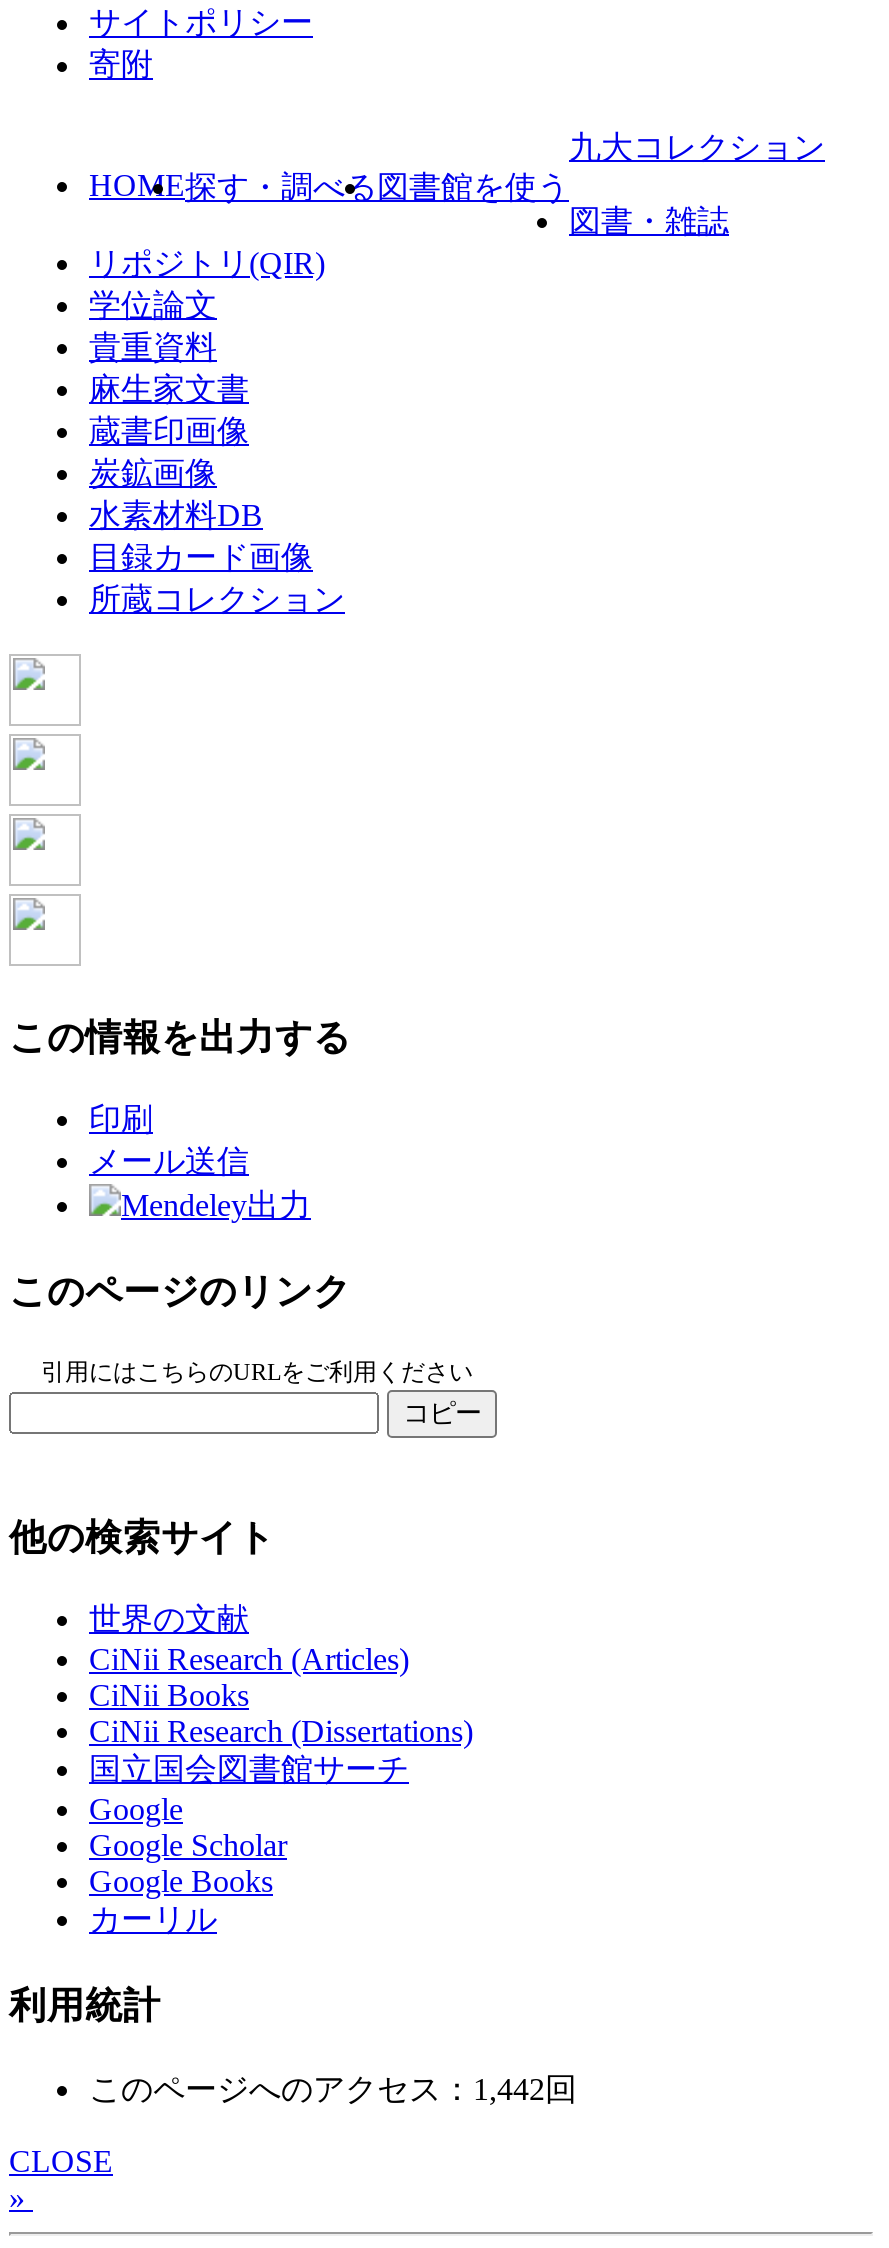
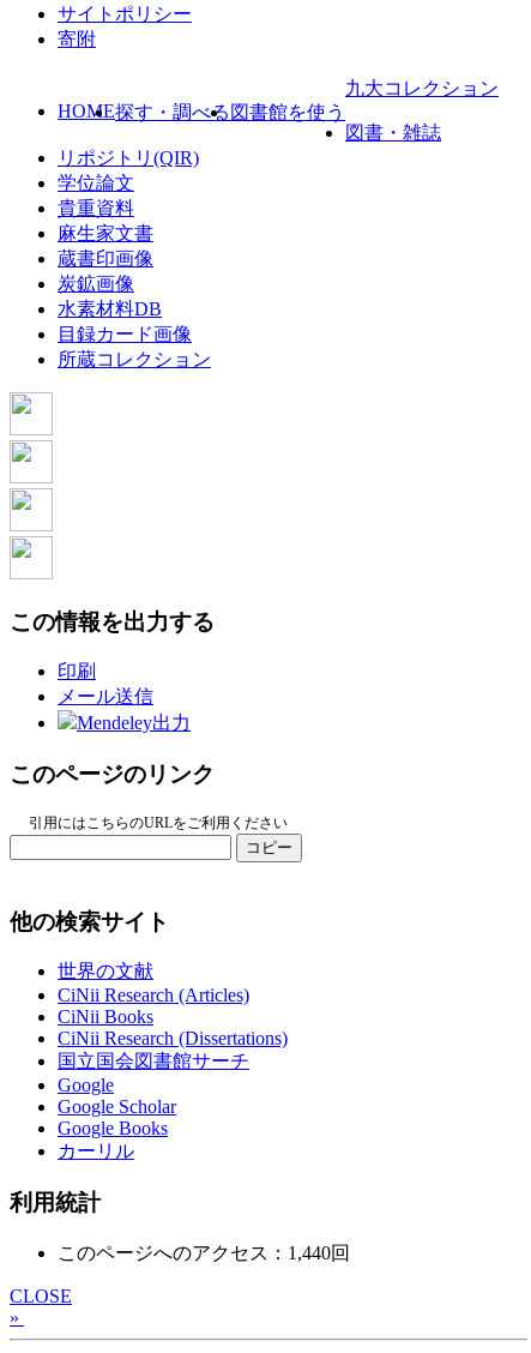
- このページへのアクセス：1,442回
+ このページへのアクセス：1,440回
